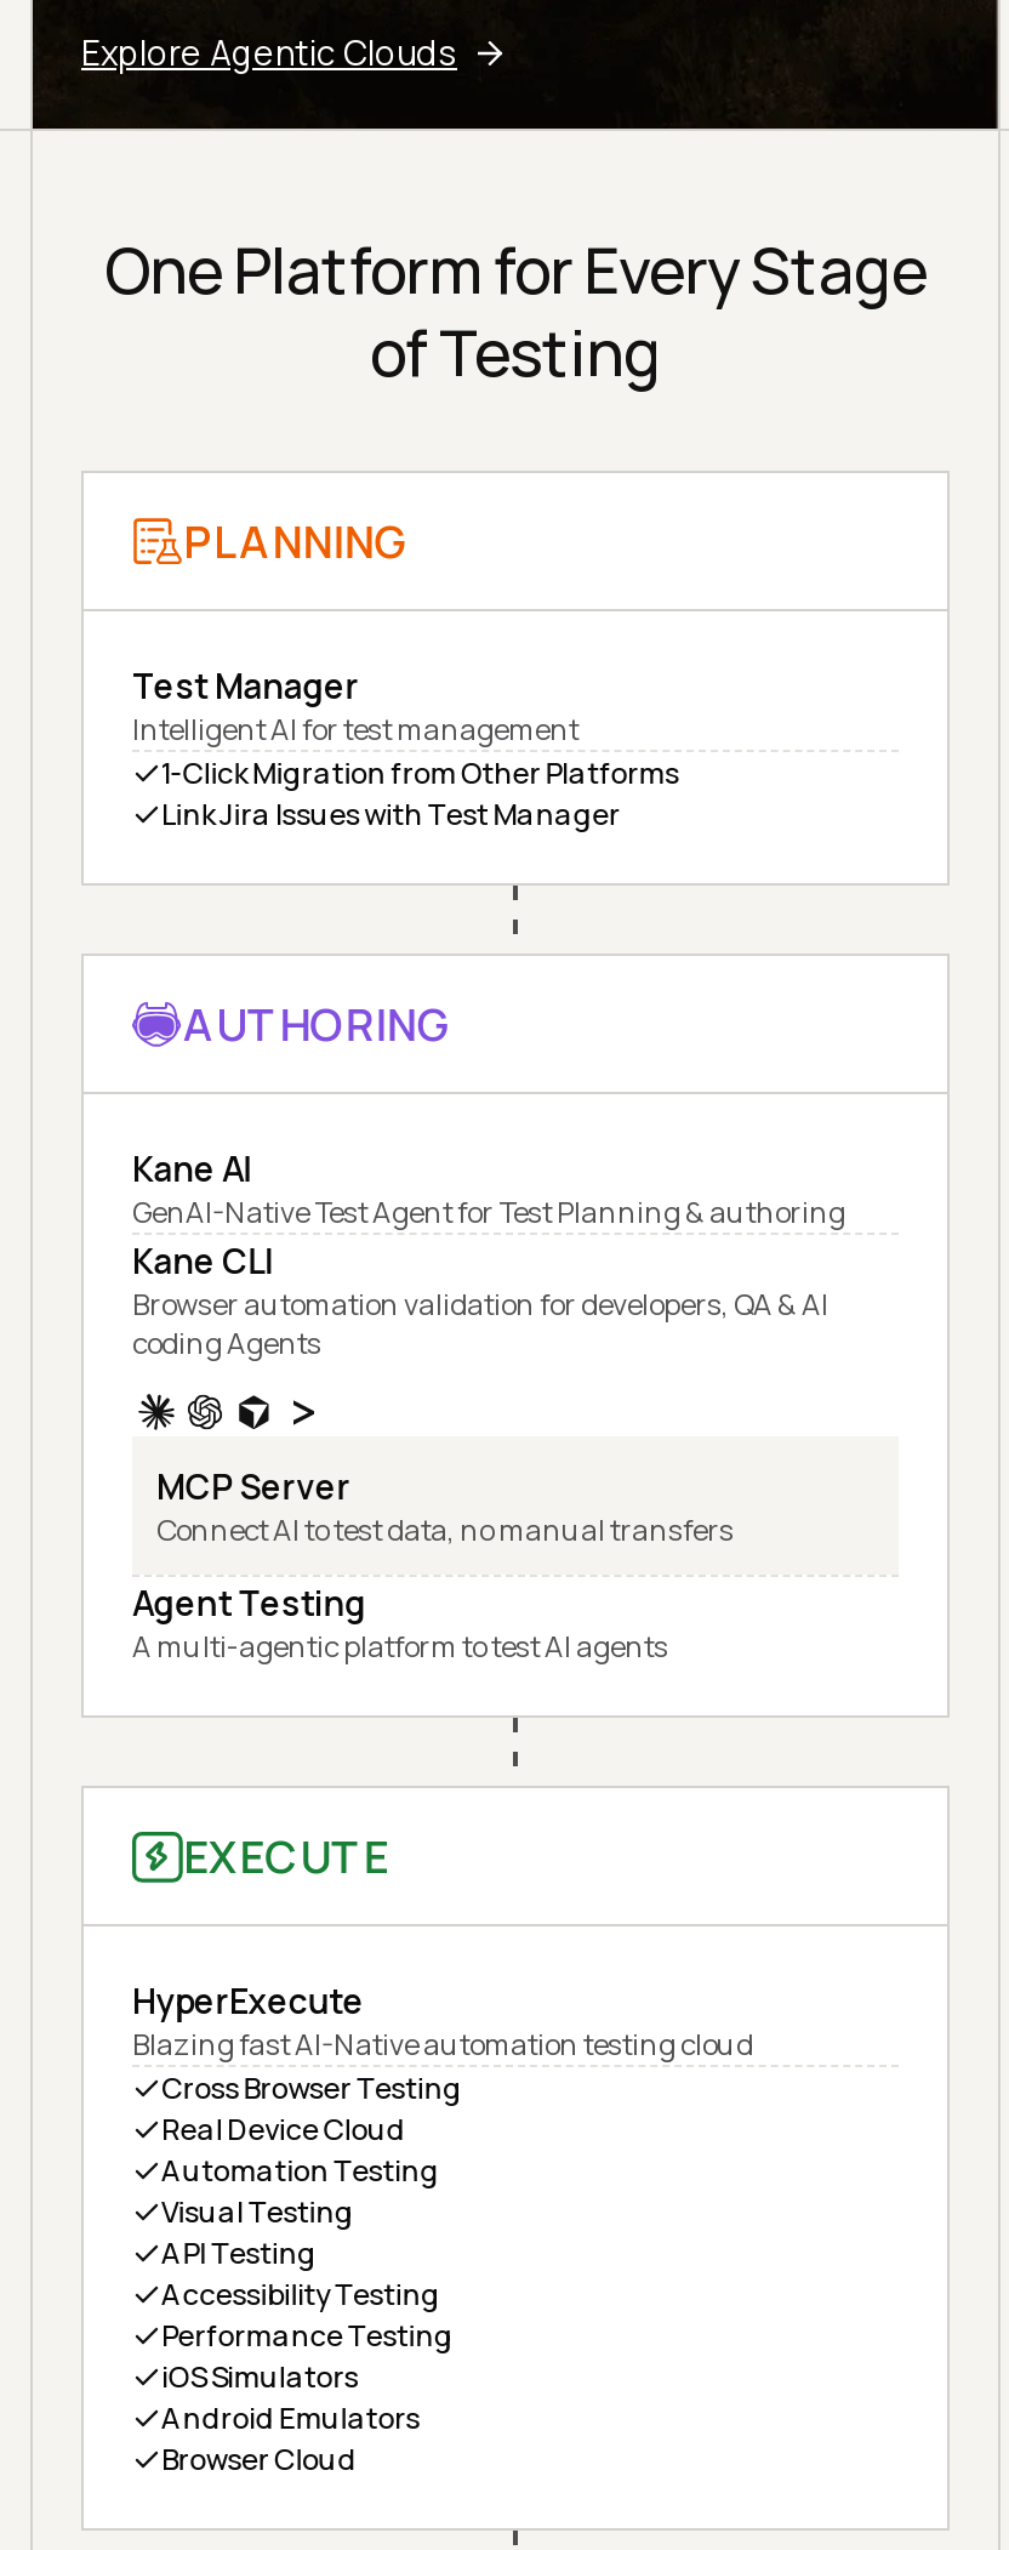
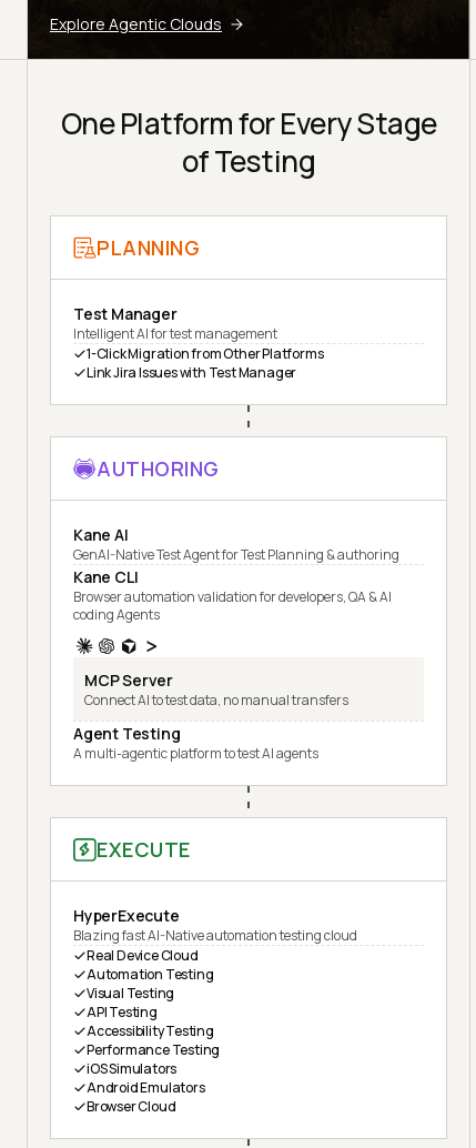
- Cross Browser Testing
